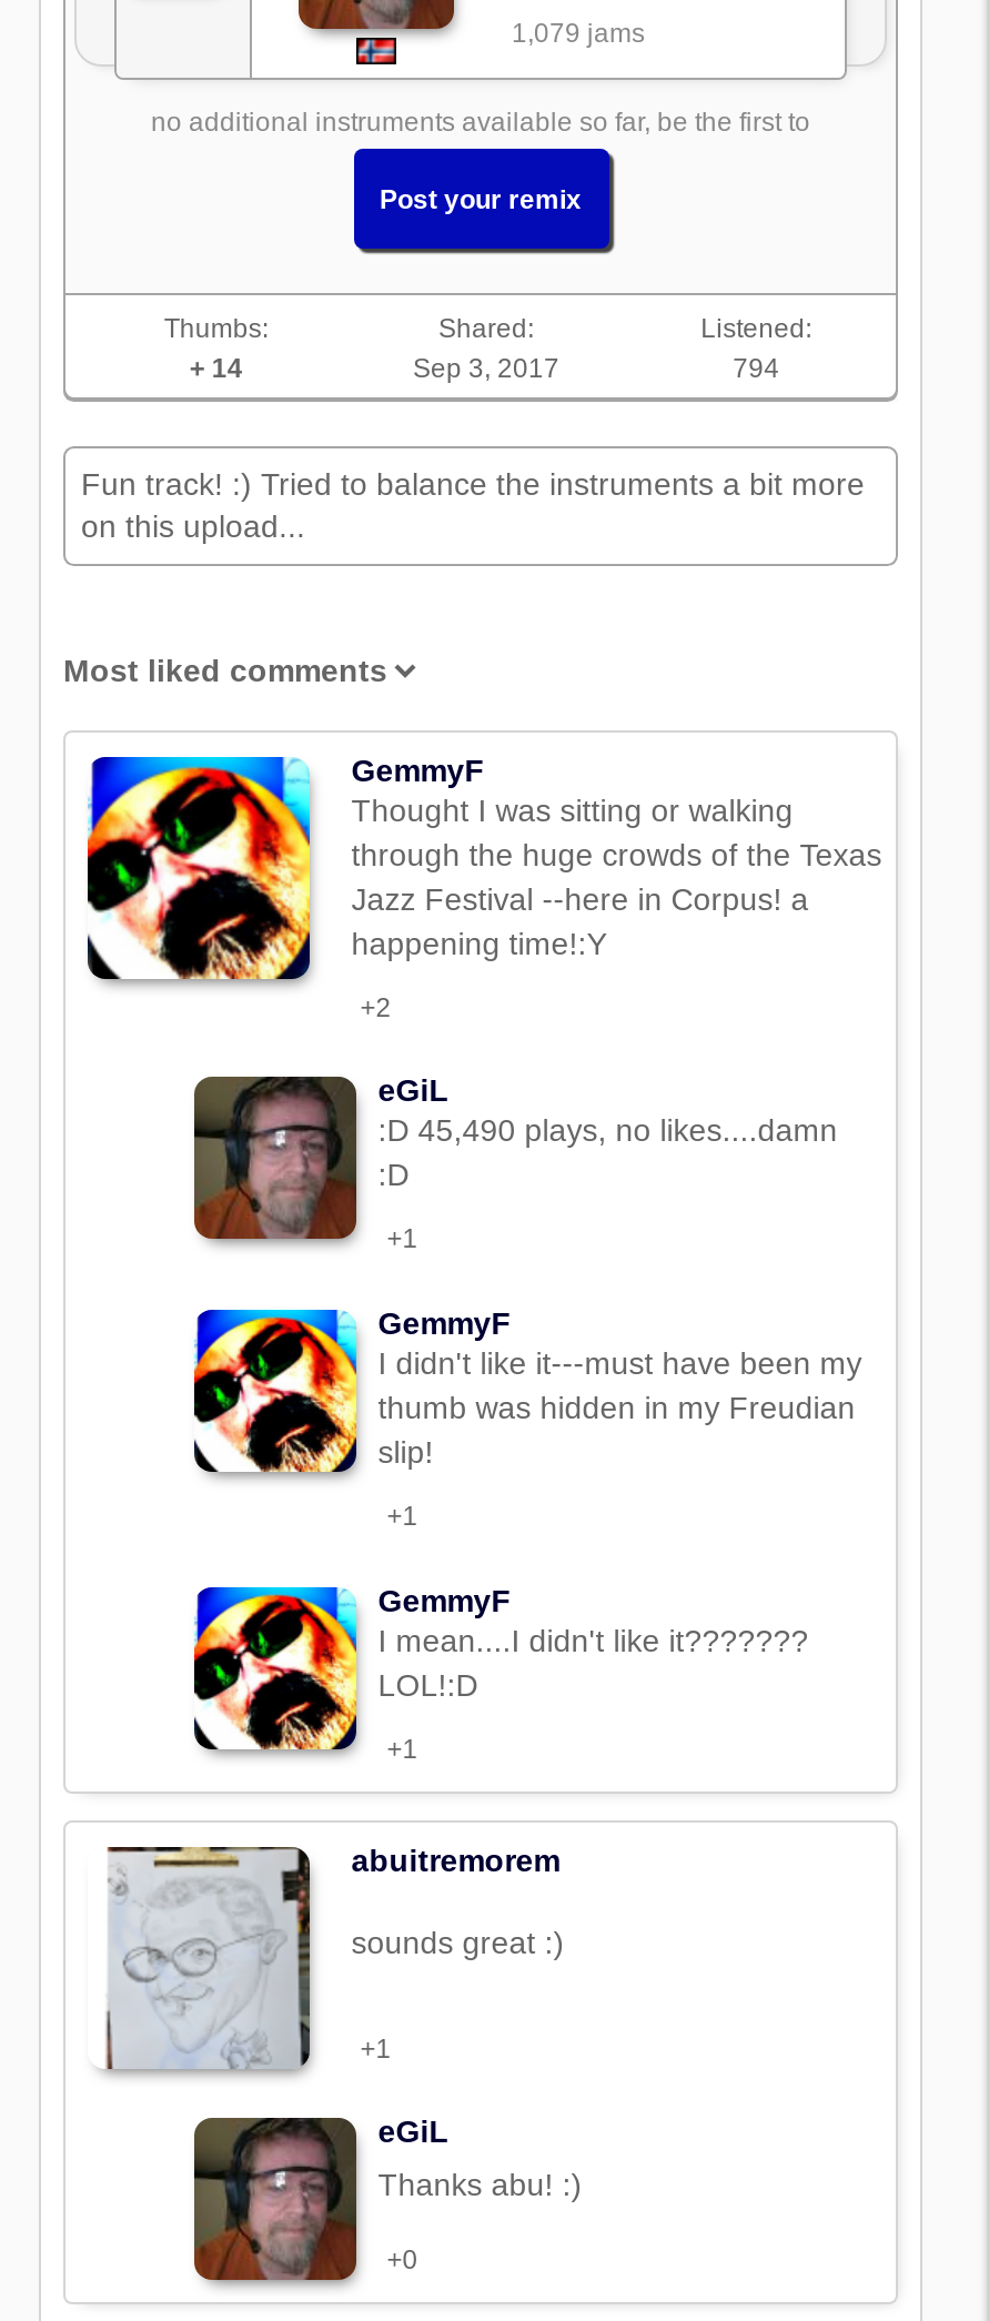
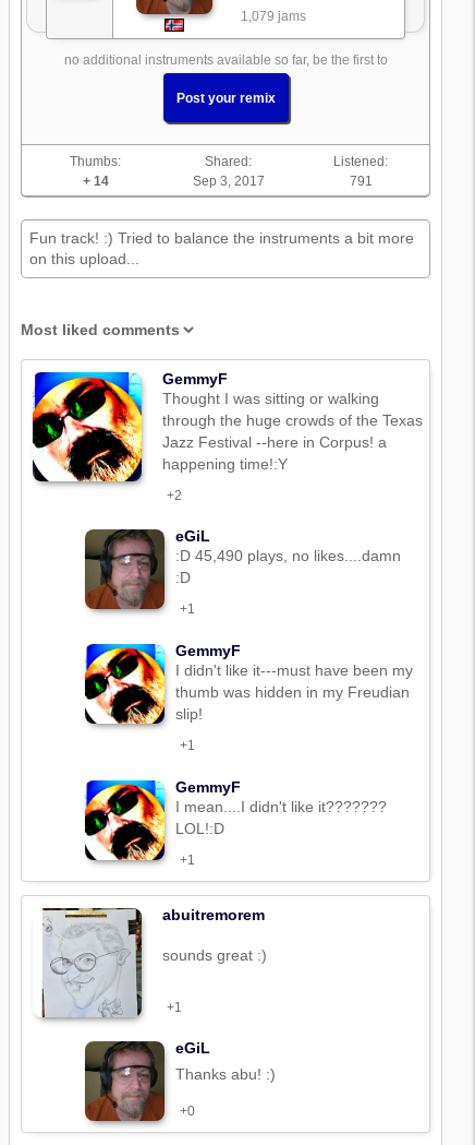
- 794
+ 791
